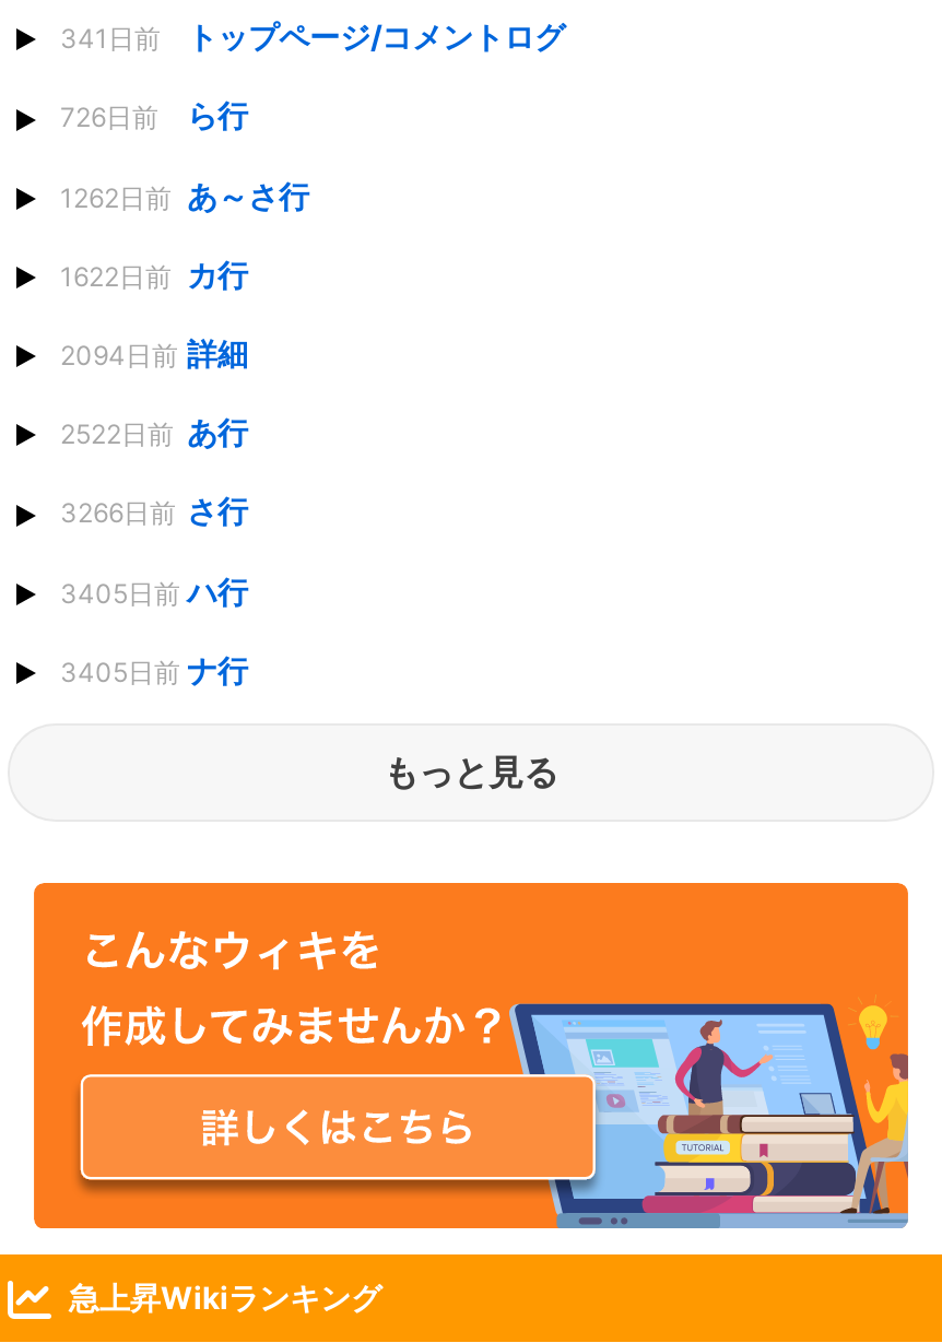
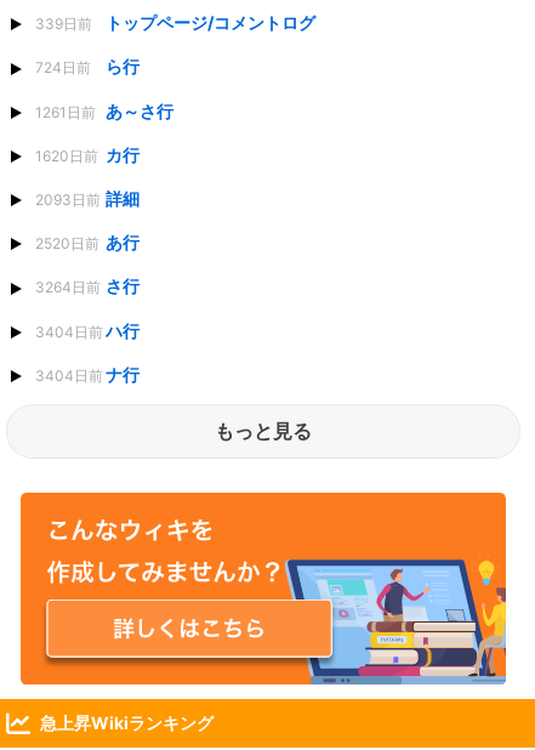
- 341日前 トップページ/コメントログ
+ 339日前 トップページ/コメントログ

- 726日前 ら行
+ 724日前 ら行

- 1262日前 あ～さ行
+ 1261日前 あ～さ行

- 1622日前 カ行
+ 1620日前 カ行

- 2094日前 詳細
+ 2093日前 詳細

- 2522日前 あ行
+ 2520日前 あ行

- 3266日前 さ行
+ 3264日前 さ行

- 3405日前 ハ行
+ 3404日前 ハ行

- 3405日前 ナ行
+ 3404日前 ナ行
